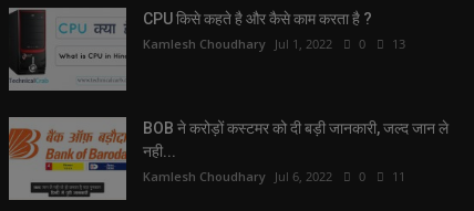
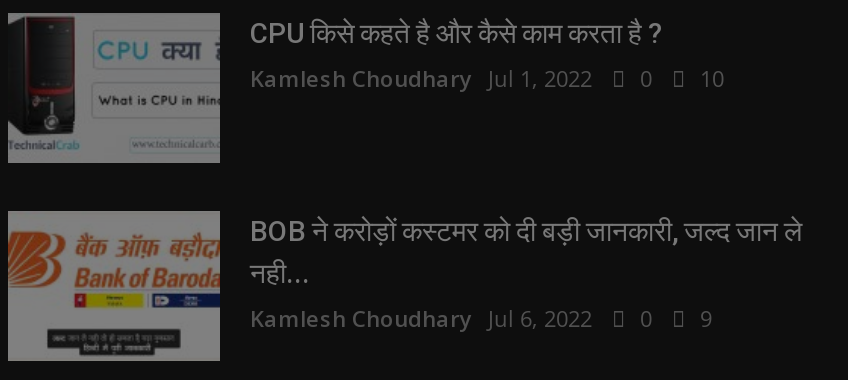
- Kamlesh Choudhary Jul 1, 2022 0 13
+ Kamlesh Choudhary Jul 1, 2022 0 10

- Kamlesh Choudhary Jul 6, 2022 0 11
+ Kamlesh Choudhary Jul 6, 2022 0 9
